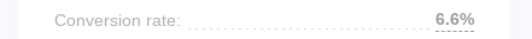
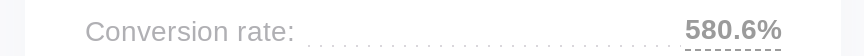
- 6.6%
+ 580.6%
